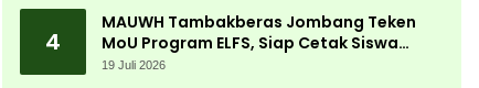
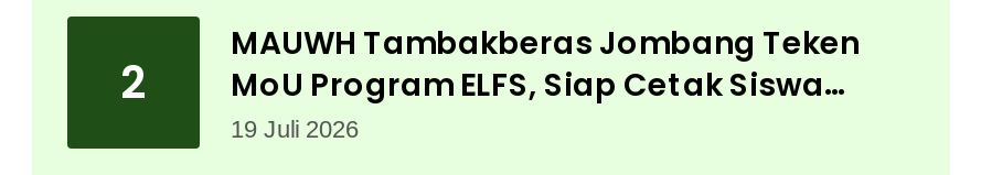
- 4 MoU Program ELFS, Siap Cetak Siswa
+ 2 MoU Program ELFS, Siap Cetak Siswa
